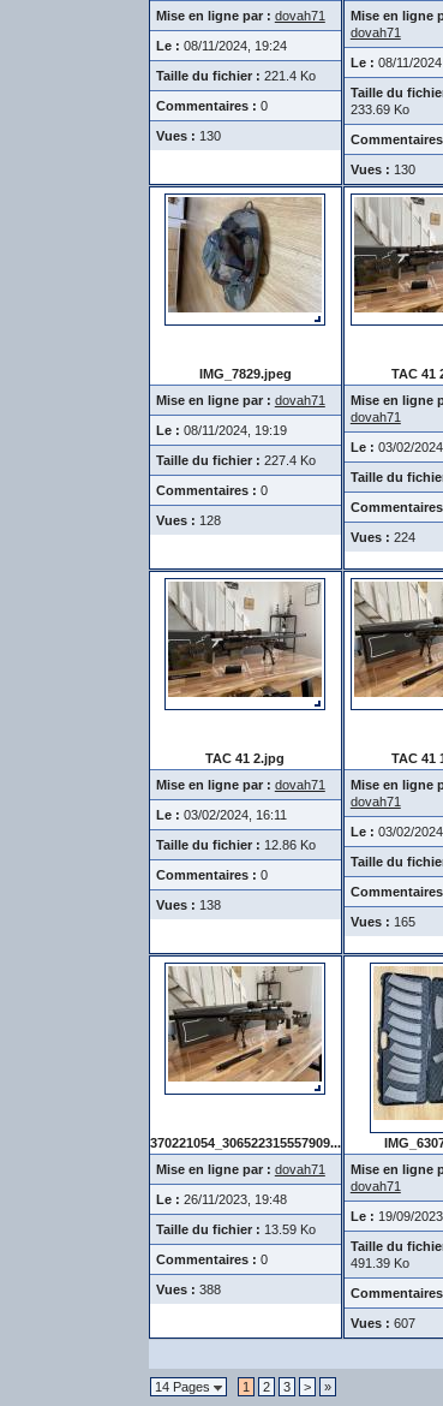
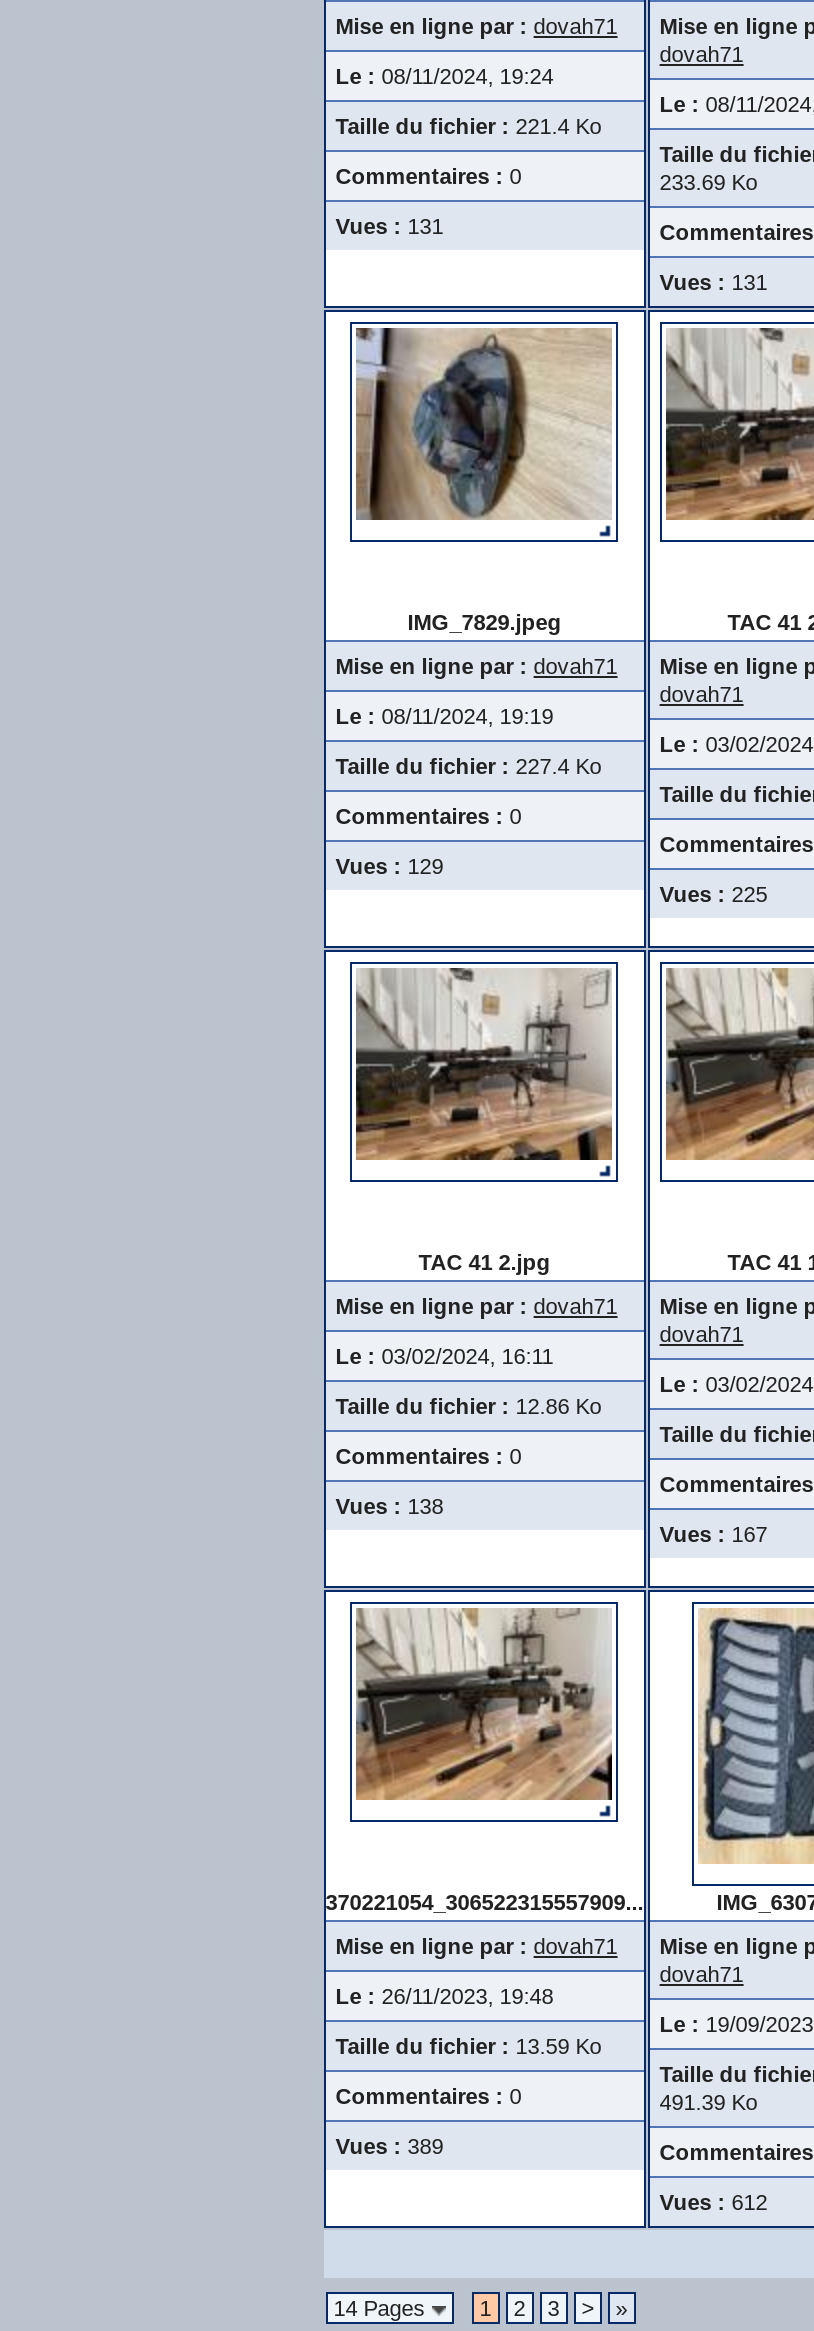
- Vues : 130
+ Vues : 131

- Vues : 130
+ Vues : 131

- Vues : 128
+ Vues : 129

- Vues : 224
+ Vues : 225

- Vues : 165
+ Vues : 167

- Vues : 388
+ Vues : 389

- Vues : 607
+ Vues : 612
